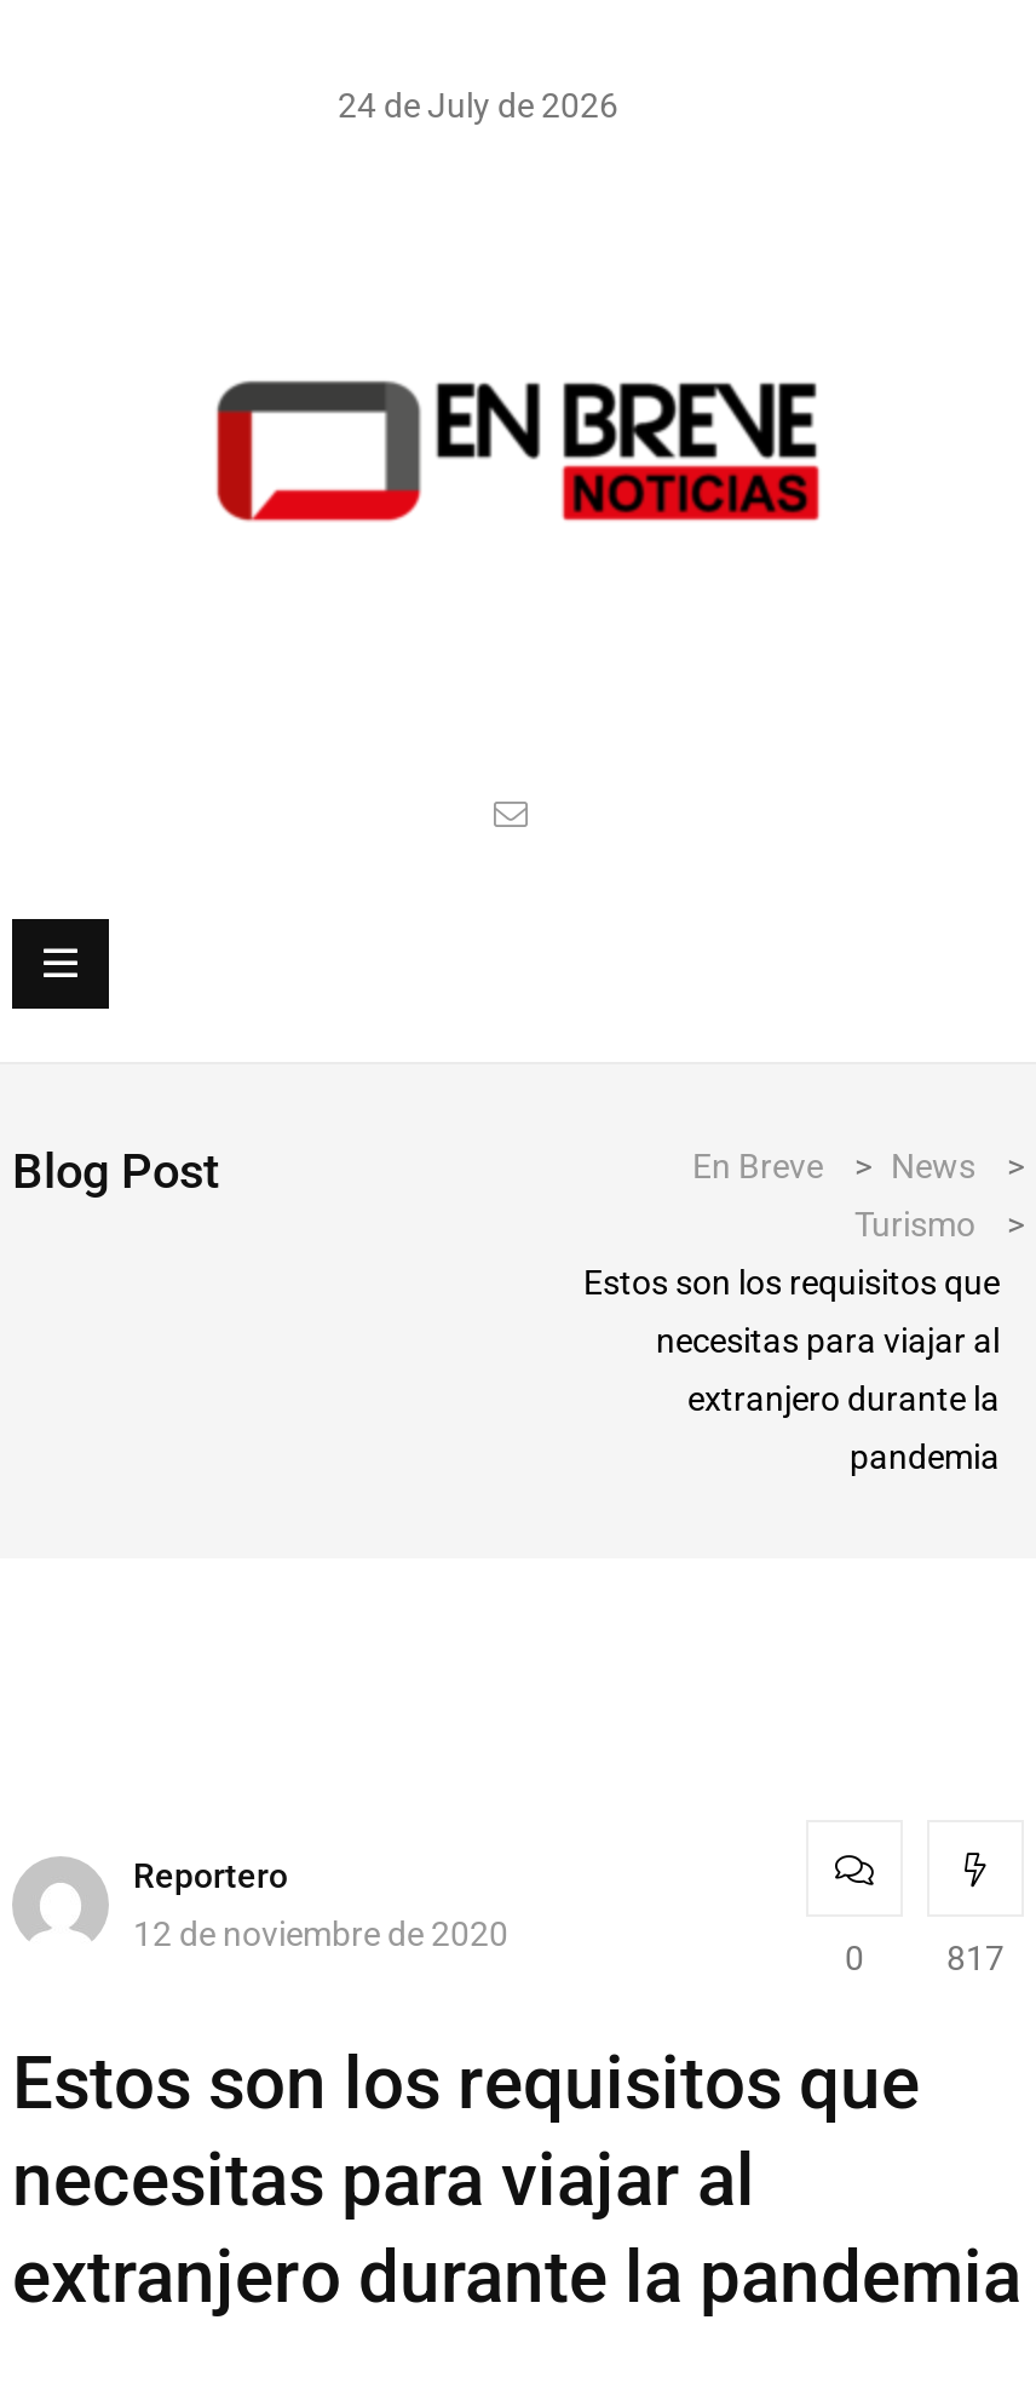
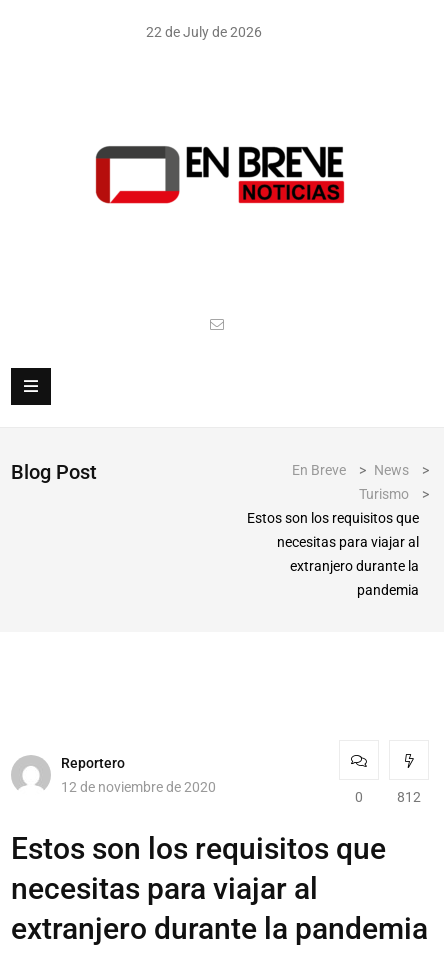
- 24 de July de 2026
+ 22 de July de 2026

- 817
+ 812
